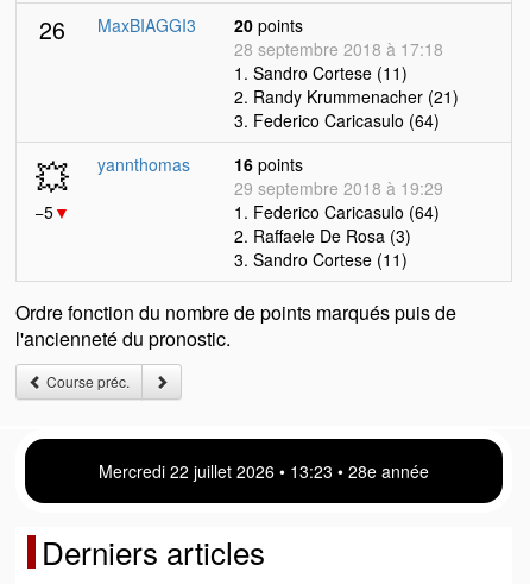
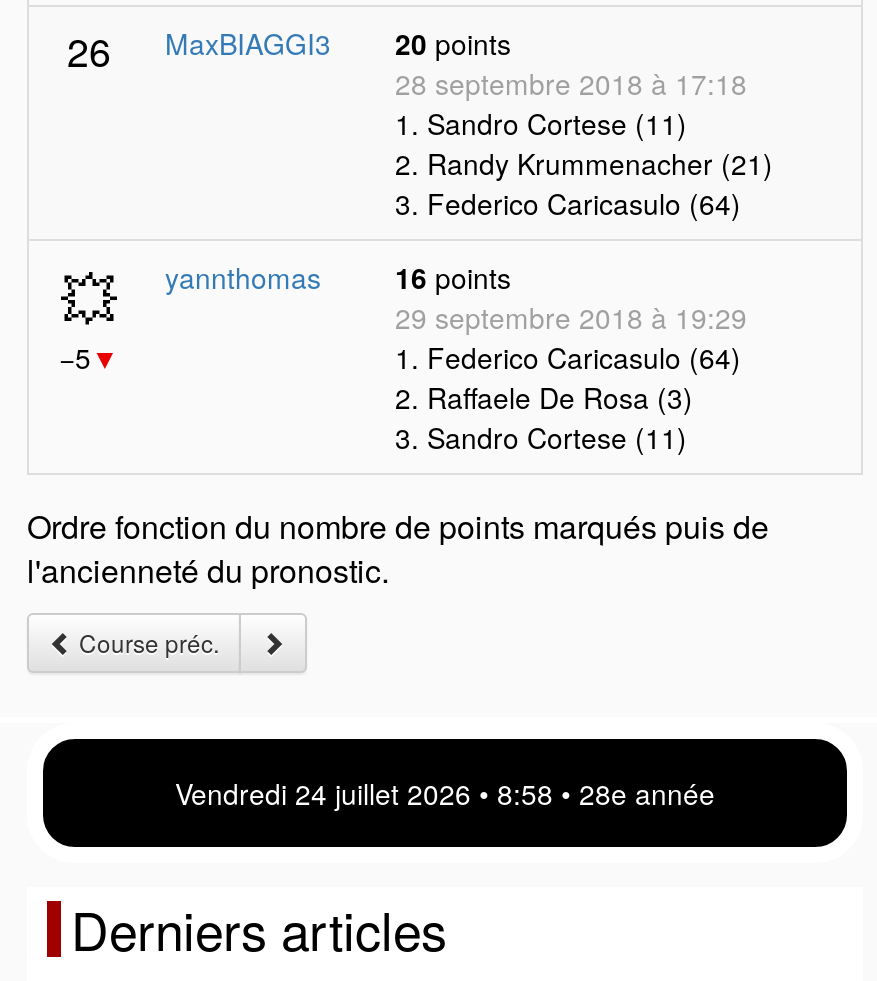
- Mercredi 22 juillet 2026 • 13 23 • 28e année
+ Vendredi 24 juillet 2026 • 8 58 • 28e année
